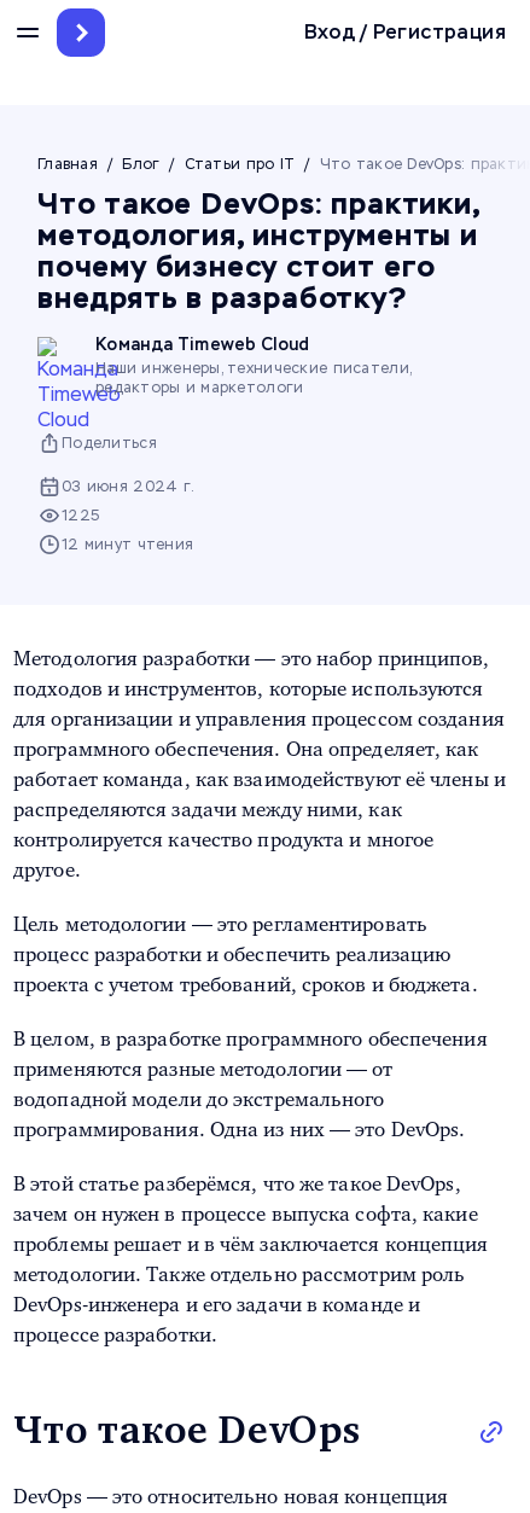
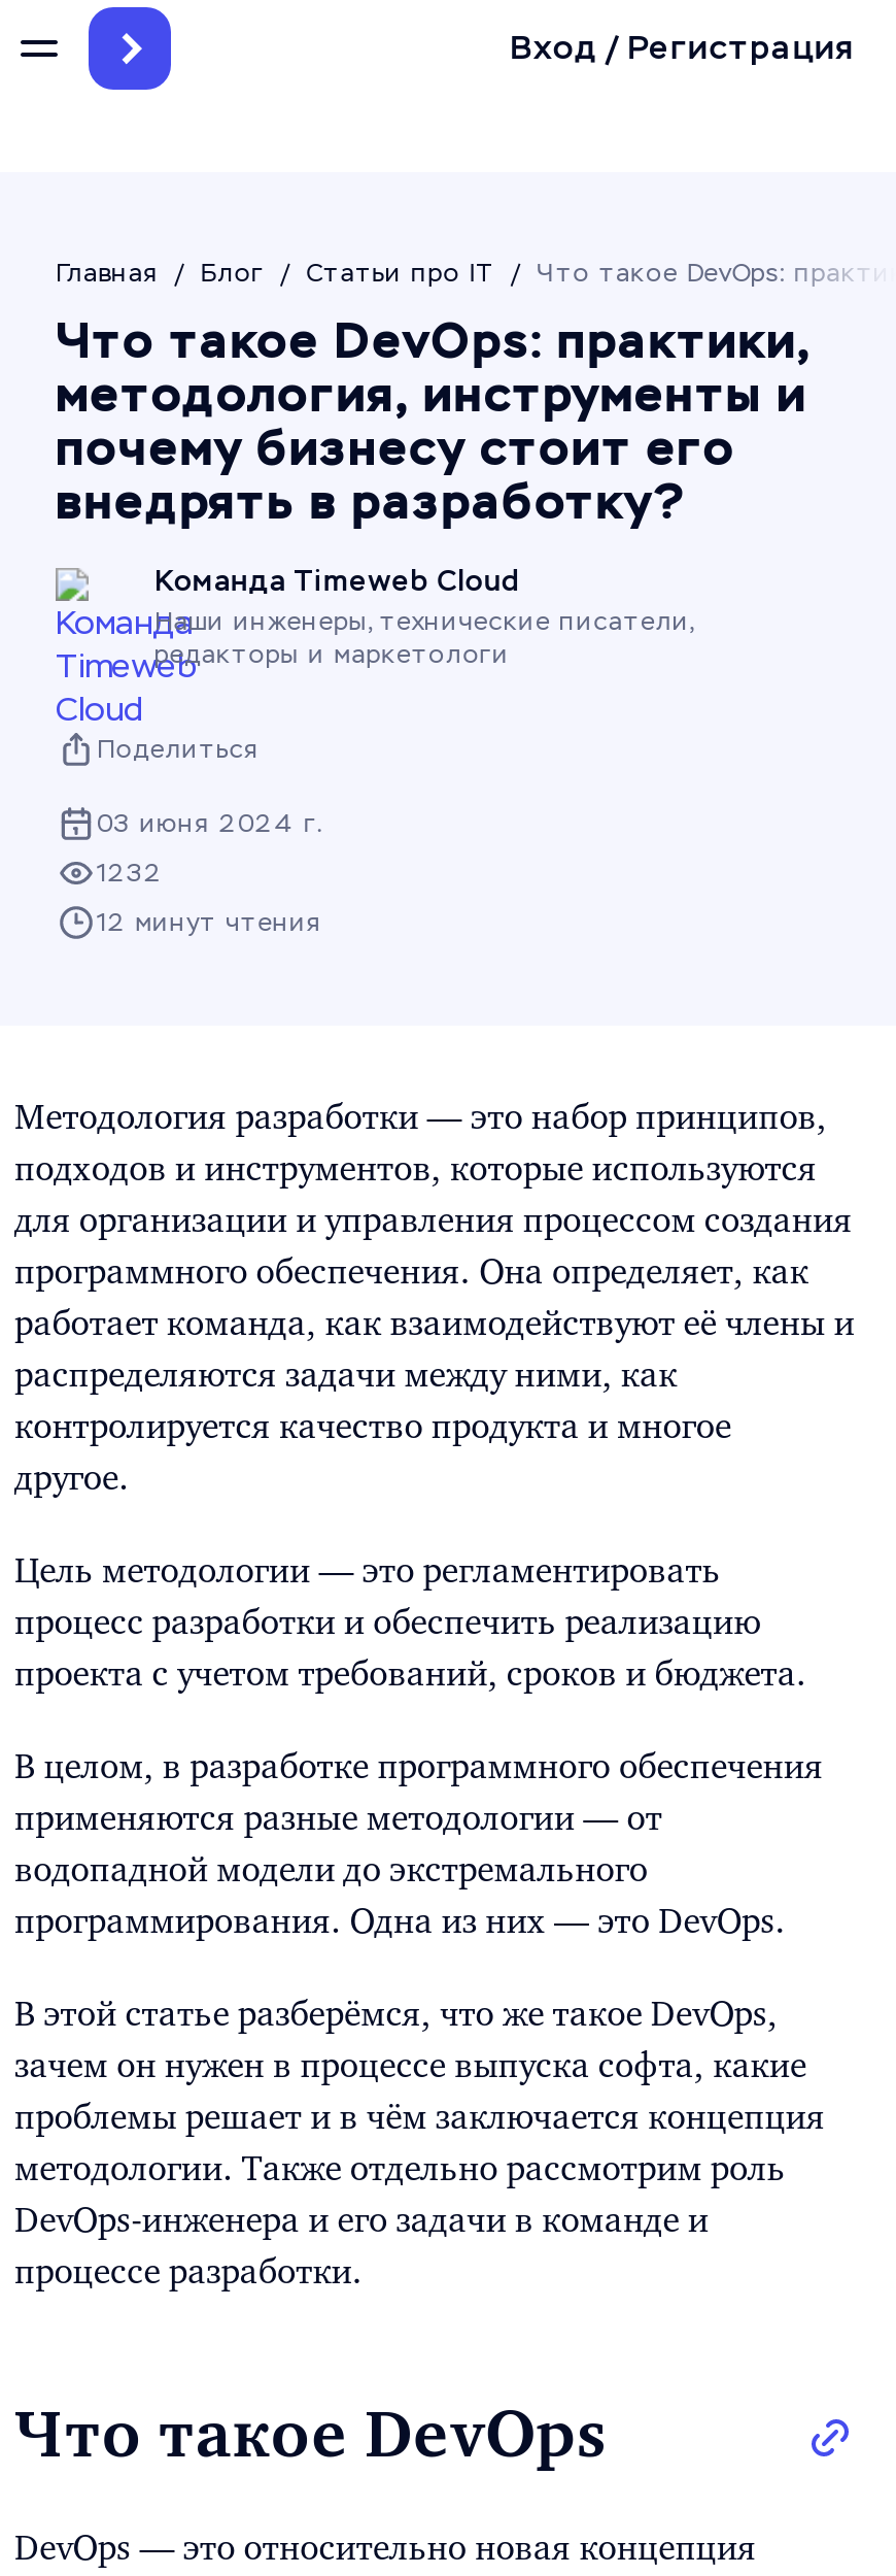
- 1225
+ 1232
